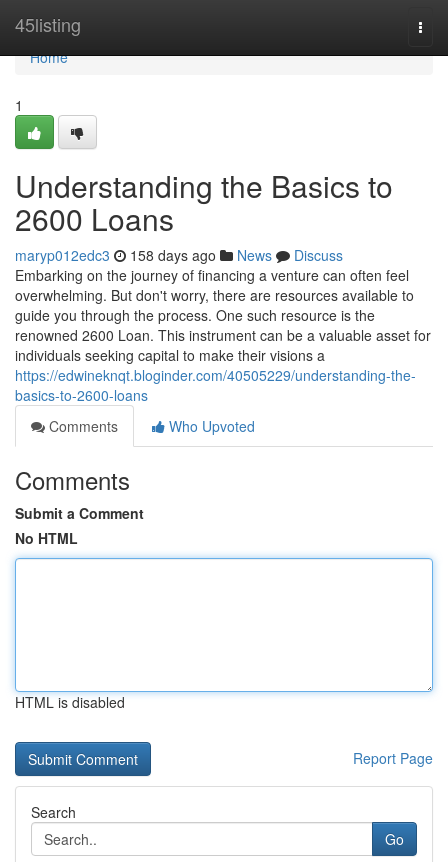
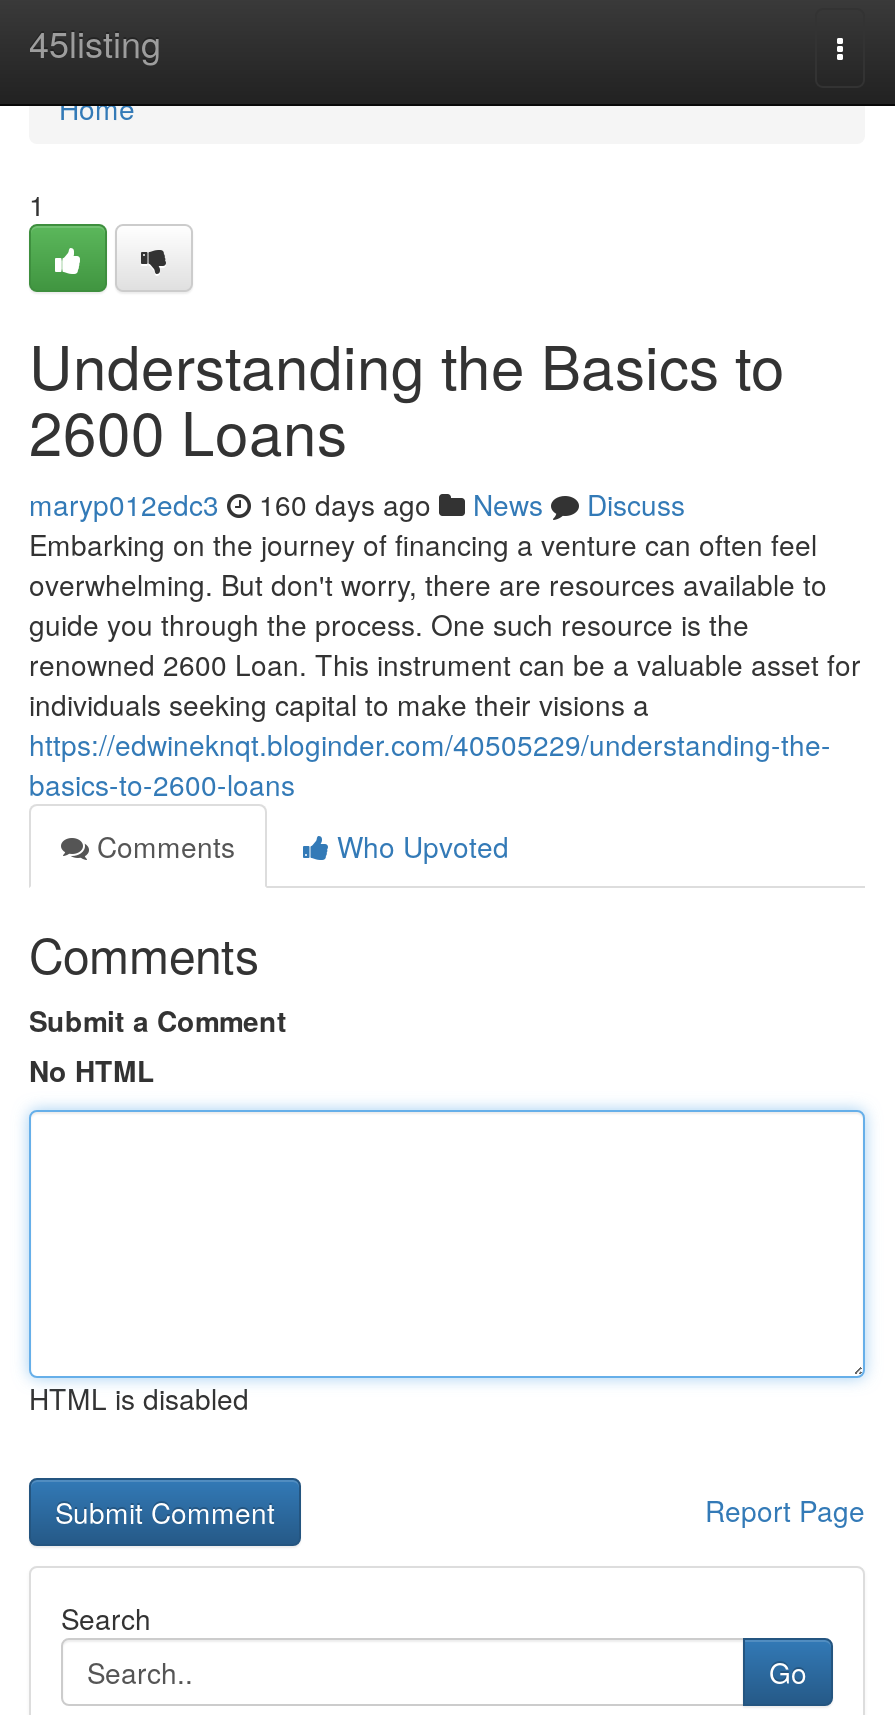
- maryp012edc3 158 days ago News Discuss
+ maryp012edc3 160 days ago News Discuss
